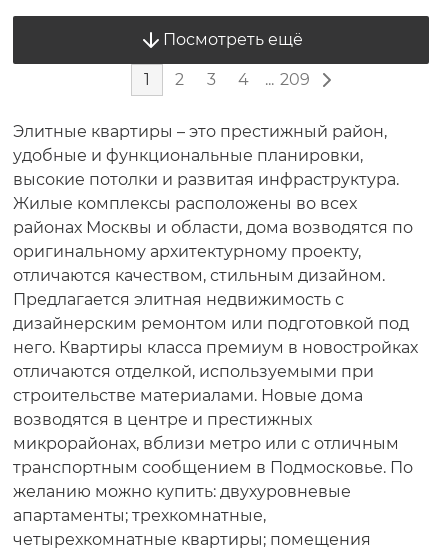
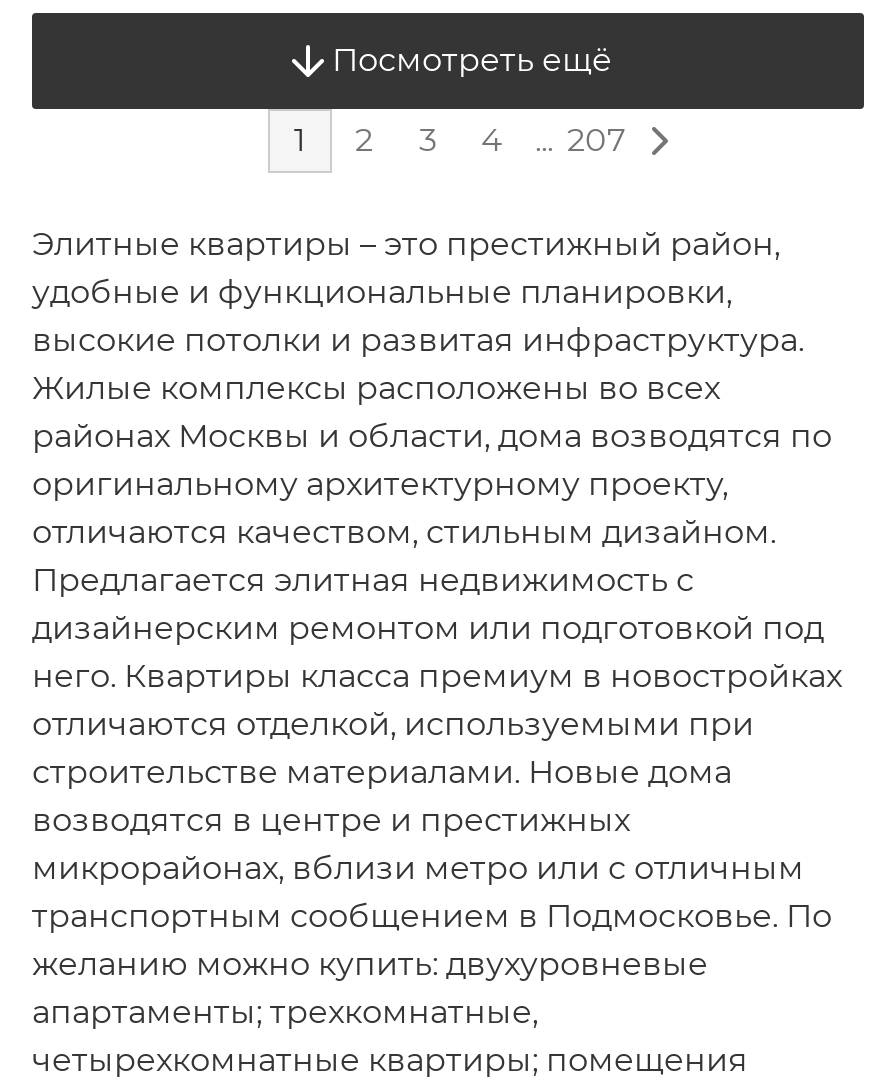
- 1 2 3 4 ... 209
+ 1 2 3 4 ... 207
